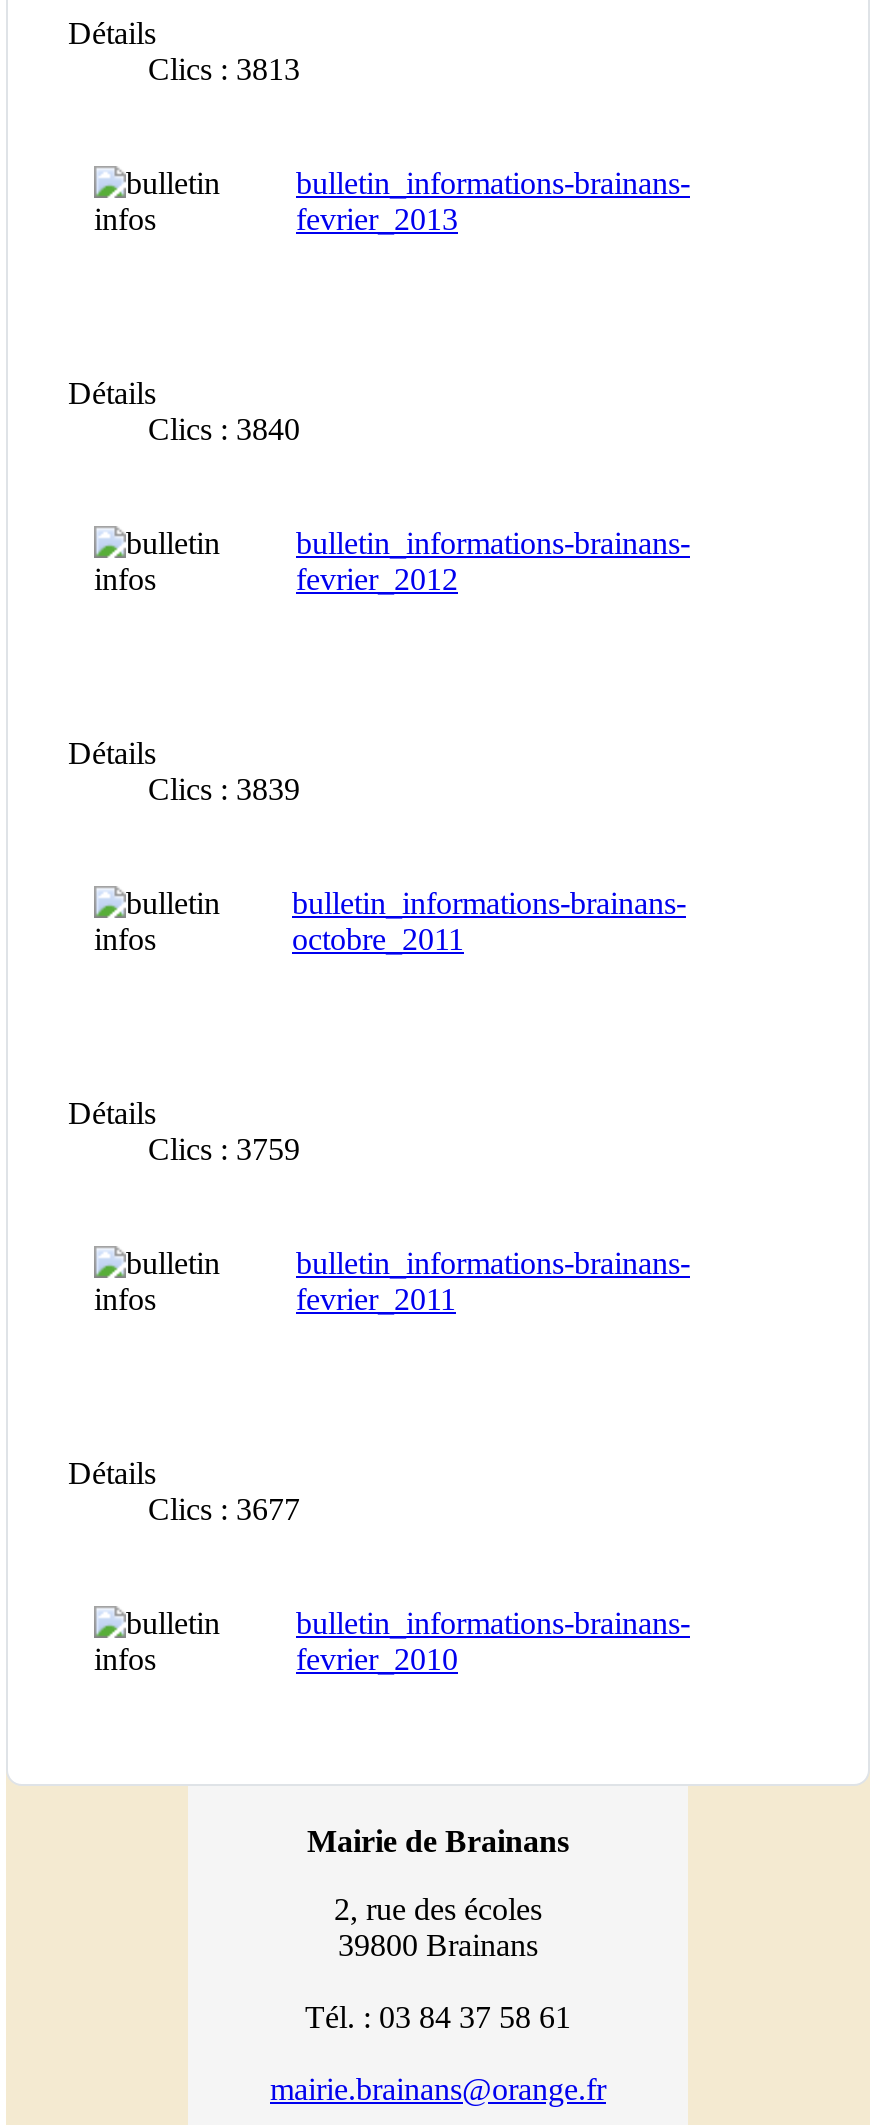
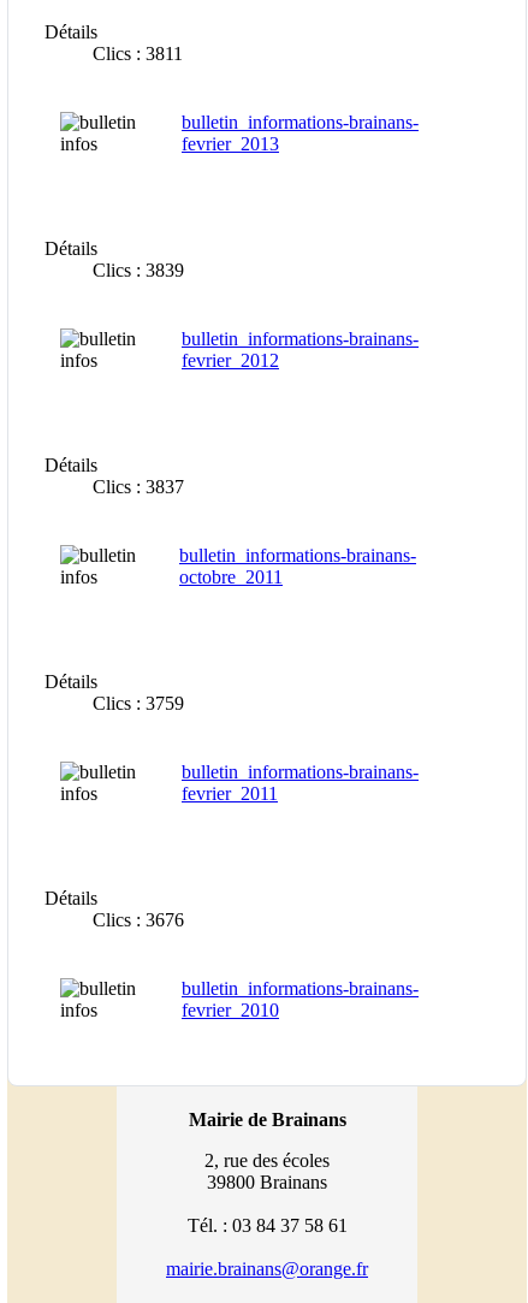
- Clics : 3813
+ Clics : 3811

- Clics : 3840
+ Clics : 3839

- Clics : 3839
+ Clics : 3837

- Clics : 3677
+ Clics : 3676
